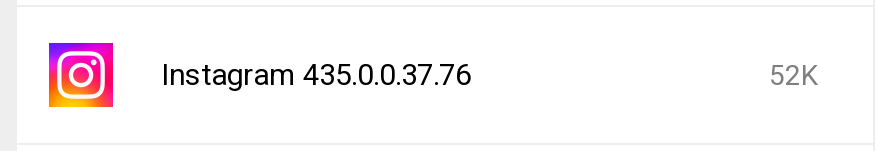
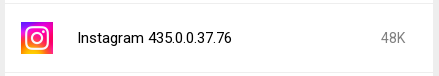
- 52K
+ 48K
